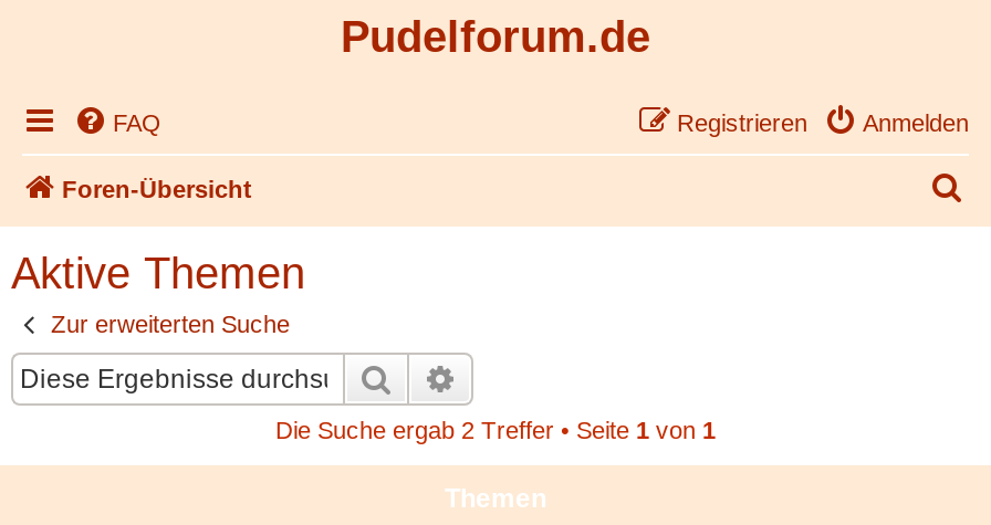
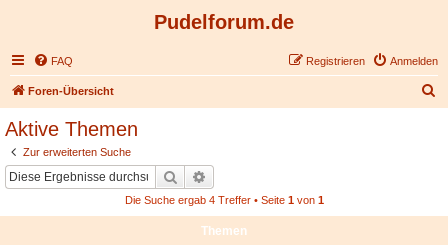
- Die Suche ergab 2 Treffer • Seite 1 von 1
+ Die Suche ergab 4 Treffer • Seite 1 von 1
